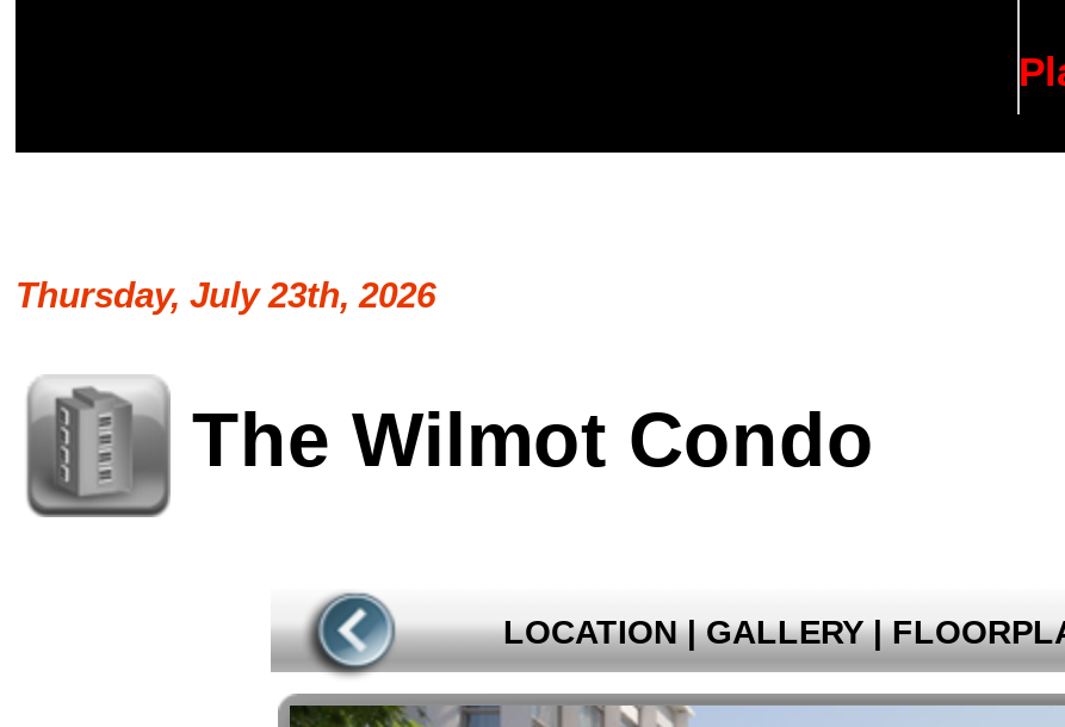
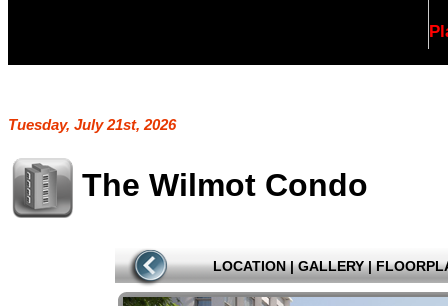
- Thursday, July 23th, 2026
+ Tuesday, July 21st, 2026
